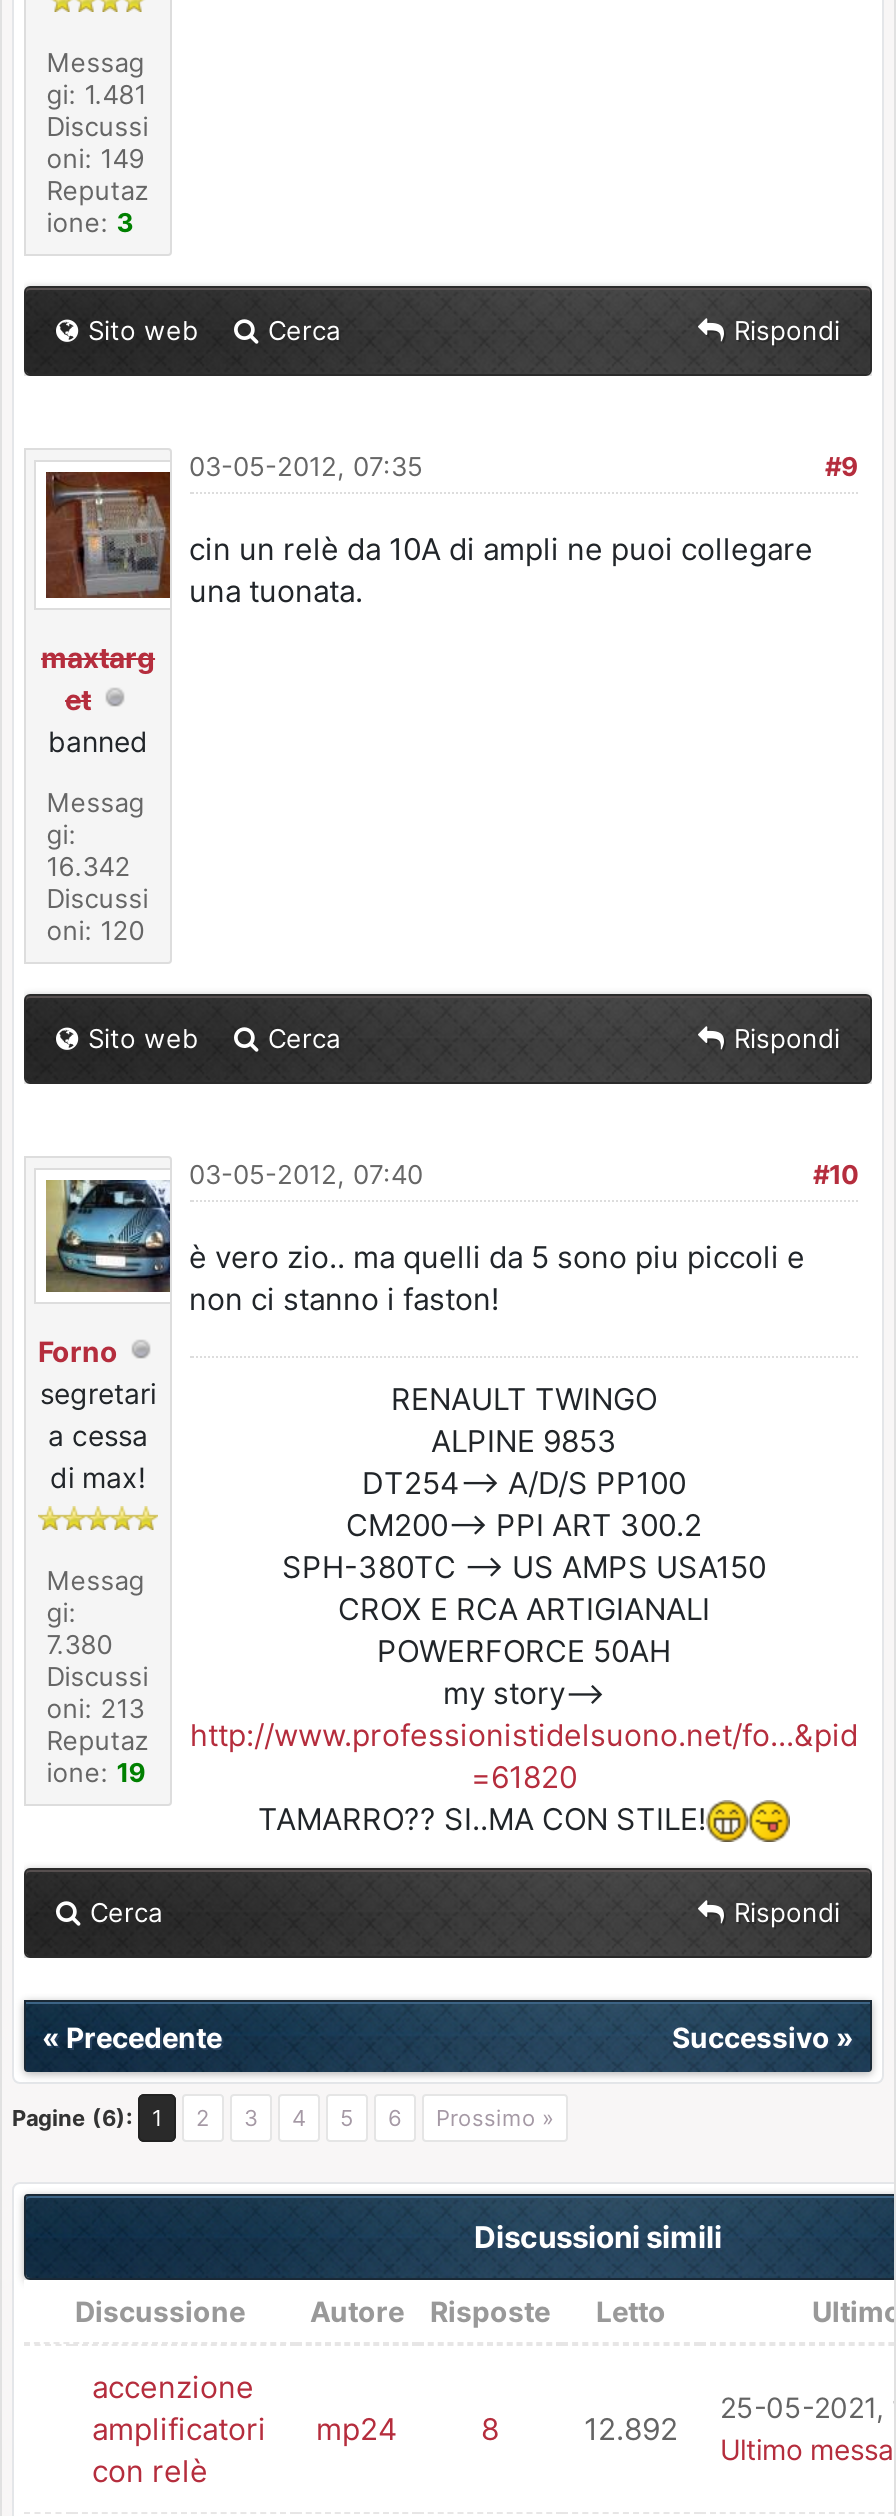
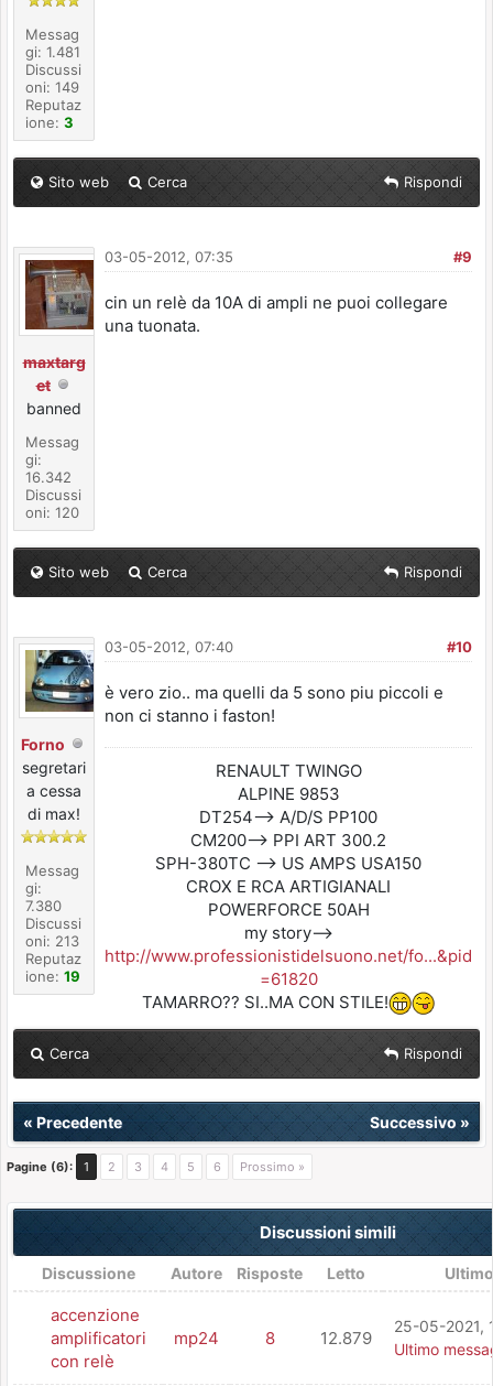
- 12.892
+ 12.879
